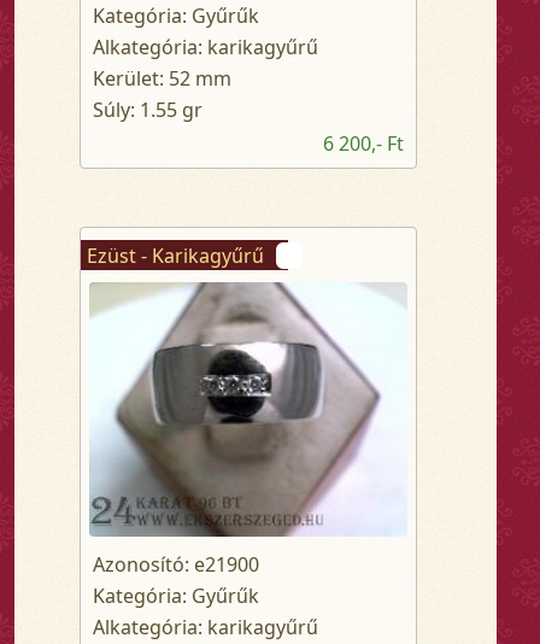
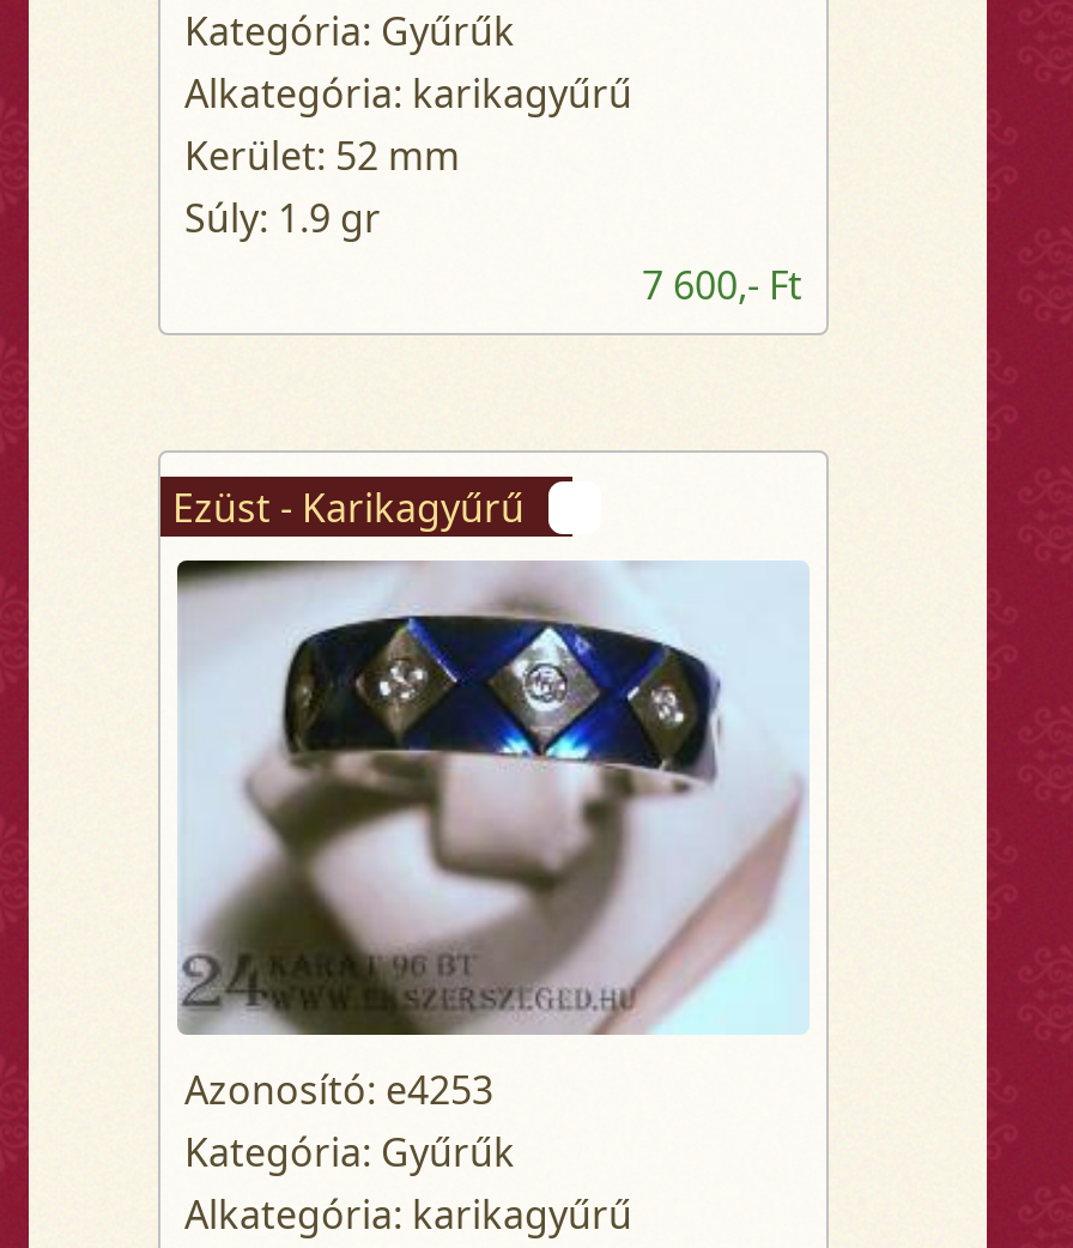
- Súly: 1.55 gr
+ Súly: 1.9 gr

- 6 200,- Ft
+ 7 600,- Ft

- [image]
- Azonosító: e21900
+ [image]
+ Azonosító: e4253
